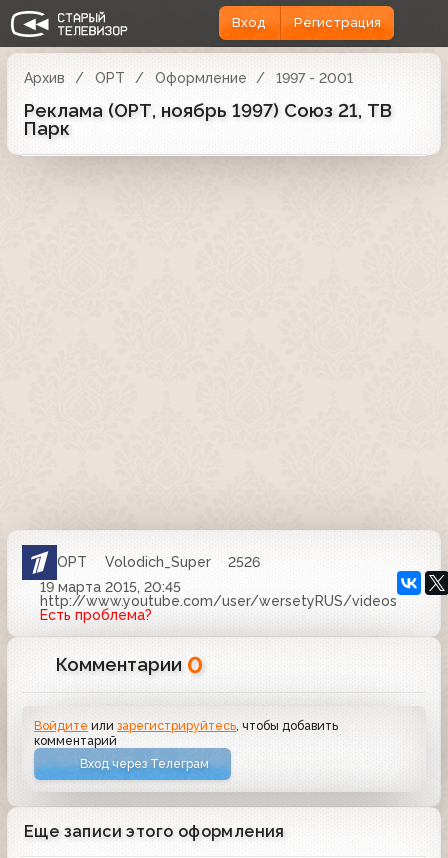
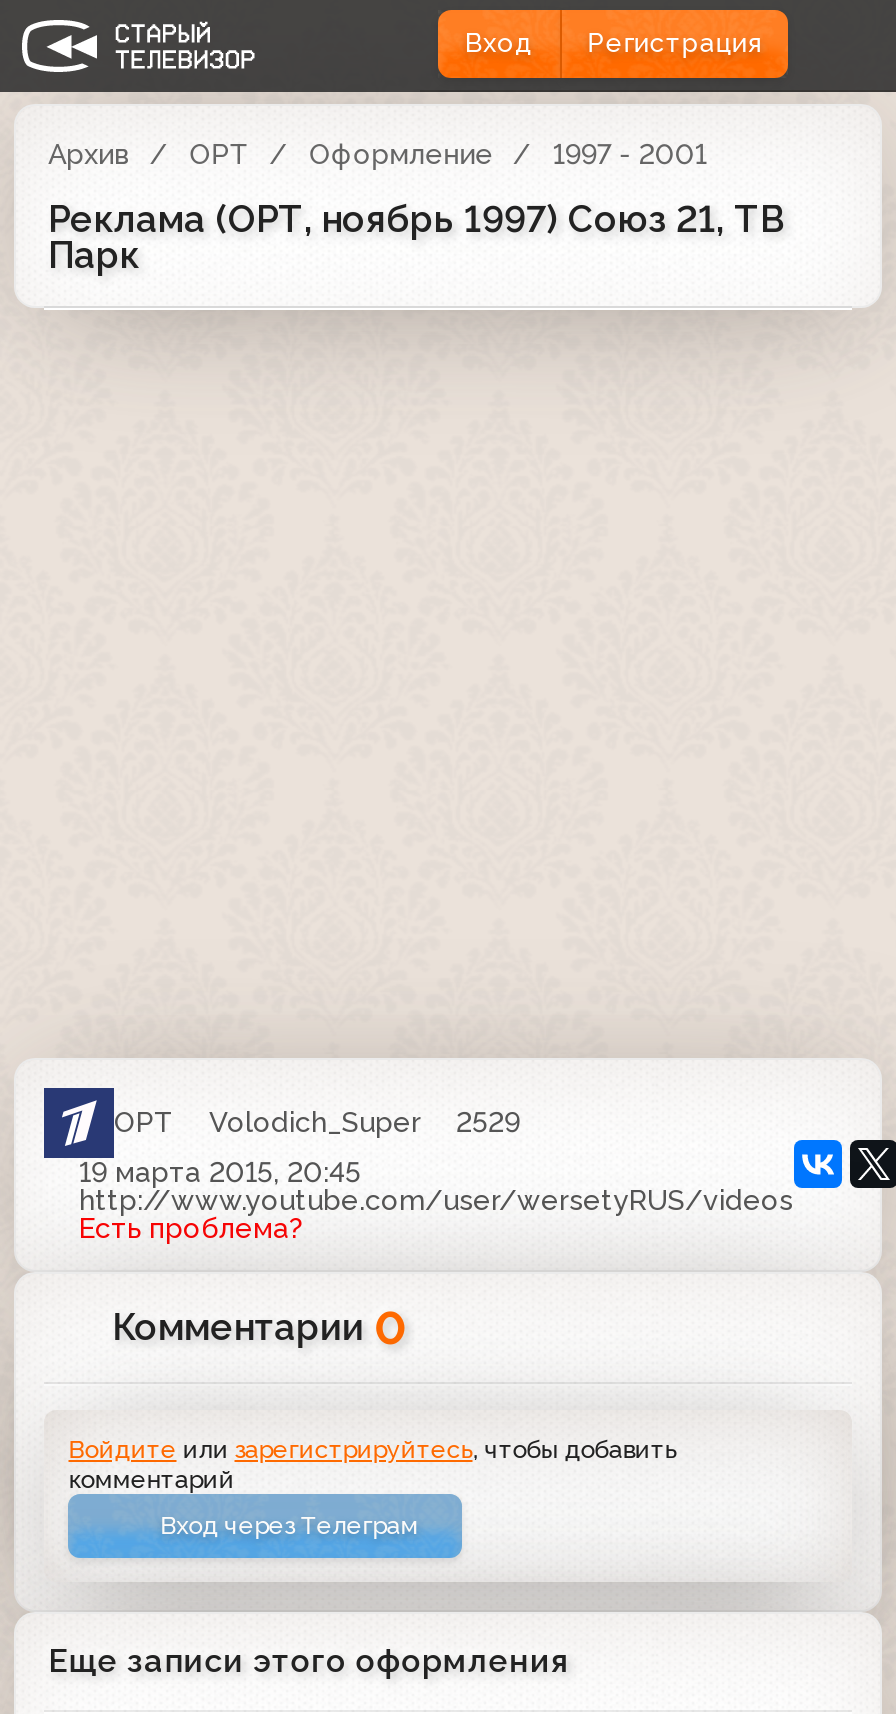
- ОРТ Volodich_Super 2526
+ ОРТ Volodich_Super 2529
